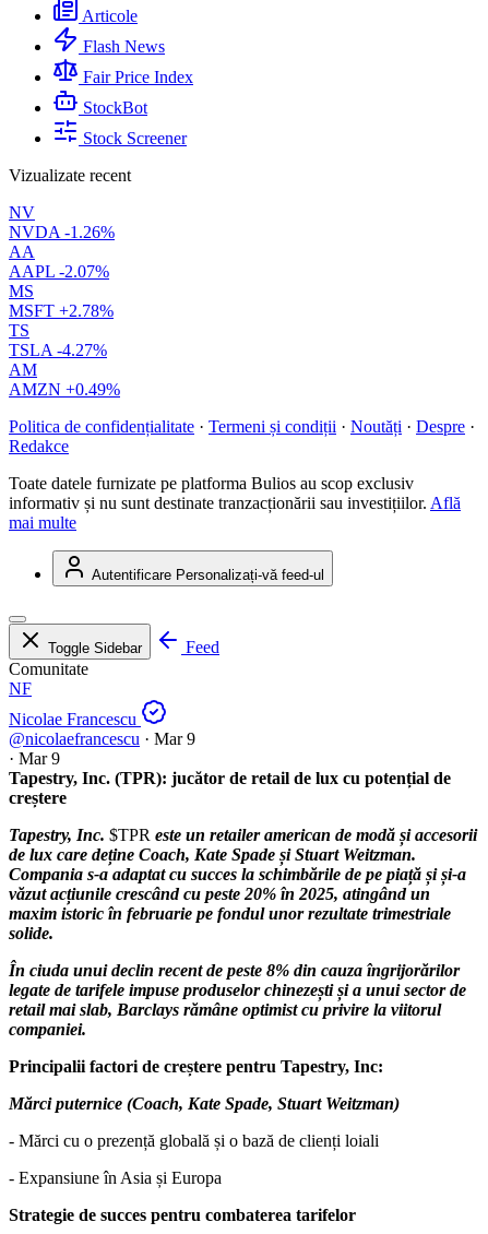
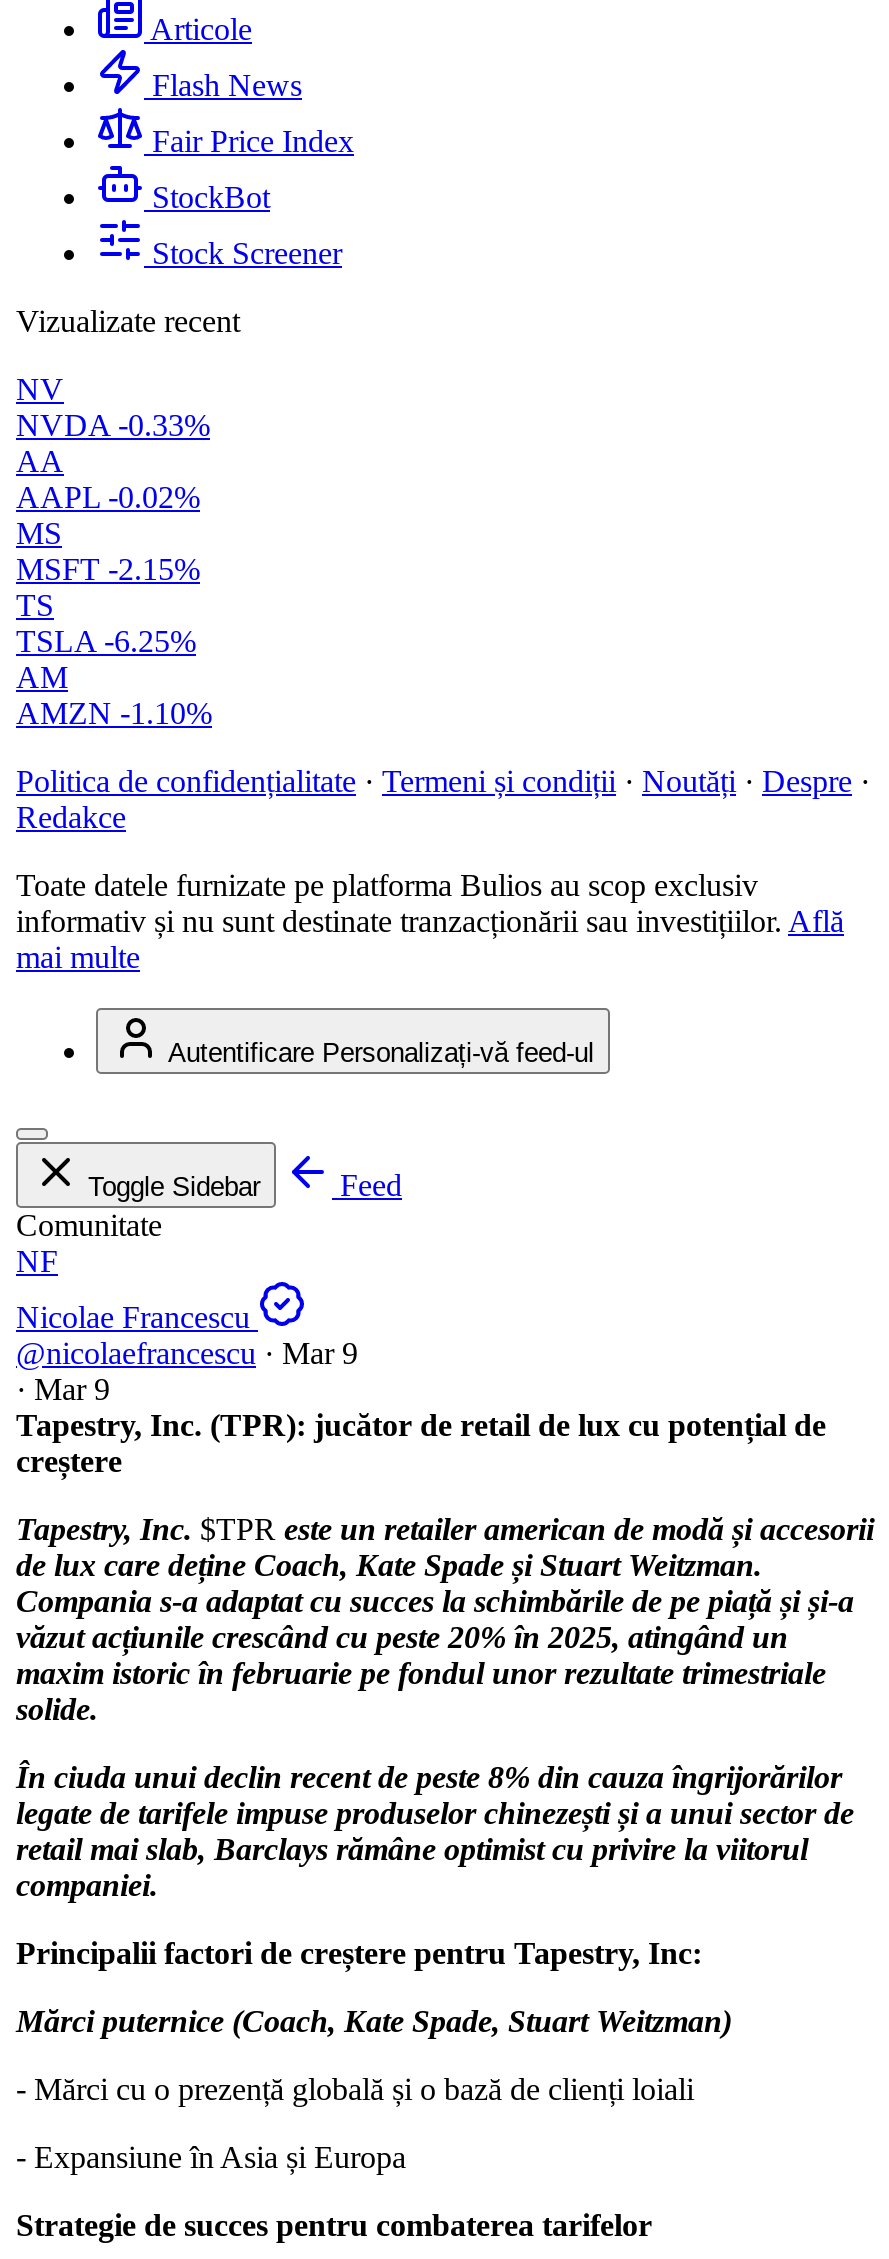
- NVDA -1.26%
+ NVDA -0.33%

- AAPL -2.07%
+ AAPL -0.02%

- MSFT +2.78%
+ MSFT -2.15%

- TSLA -4.27%
+ TSLA -6.25%

- AMZN +0.49%
+ AMZN -1.10%
